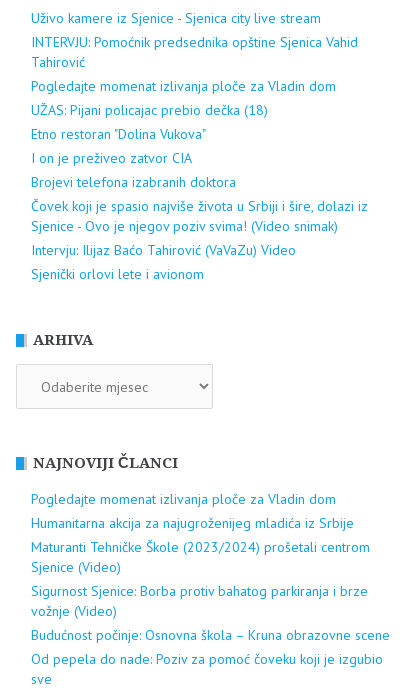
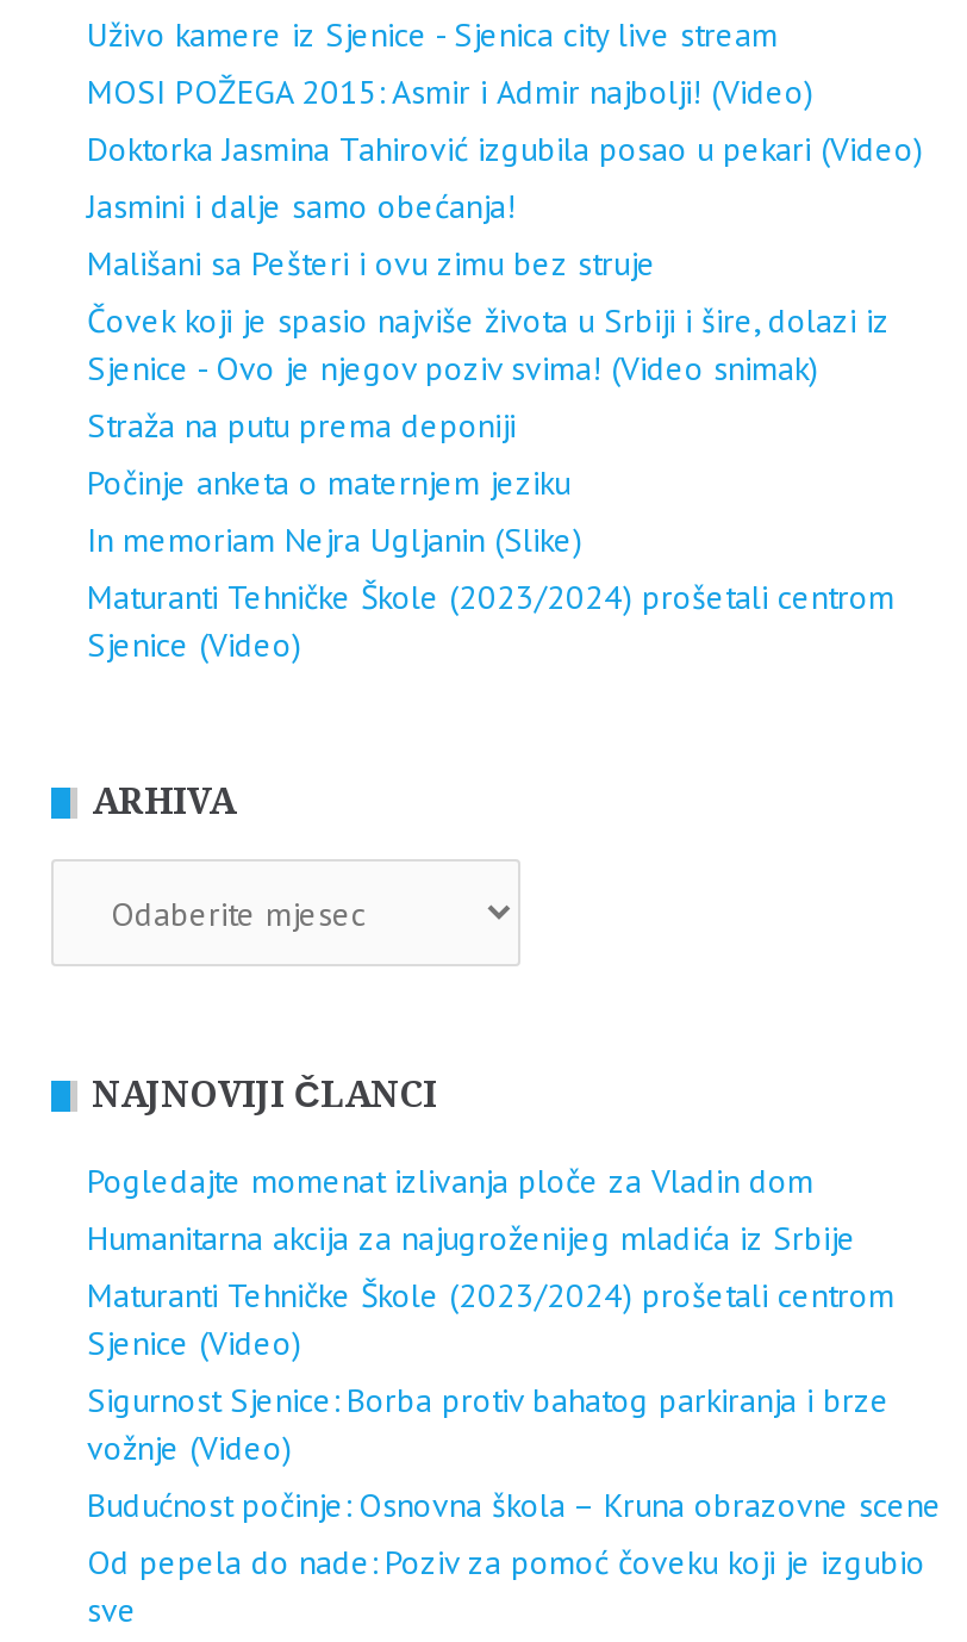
- INTERVJU: Pomoćnik predsednika opštine Sjenica Vahid
- Tahirović
- Pogledajte momenat izlivanja ploče za Vladin dom
- UŽAS: Pijani policajac prebio dečka (18)
- Etno restoran "Dolina Vukova"
- I on je preživeo zatvor CIA
- Brojevi telefona izabranih doktora
+ MOSI POŽEGA 2015: Asmir i Admir najbolji! (Video)
+ Doktorka Jasmina Tahirović izgubila posao u pekari (Video)
+ Jasmini i dalje samo obećanja!
+ Mališani sa Pešteri i ovu zimu bez struje

moved up: Čovek koji je spasio najviše života u Srbiji i šire, dolazi iz | Sjenice - Ovo je njegov poziv svima! (Video snimak)

- Intervju: Ilijaz Baćo Tahirović (VaVaZu) Video
- Sjenički orlovi lete i avionom
+ Straža na putu prema deponiji
+ Počinje anketa o maternjem jeziku
+ In memoriam Nejra Ugljanin (Slike)
+ Maturanti Tehničke Škole (2023/2024) prošetali centrom
+ Sjenice (Video)
